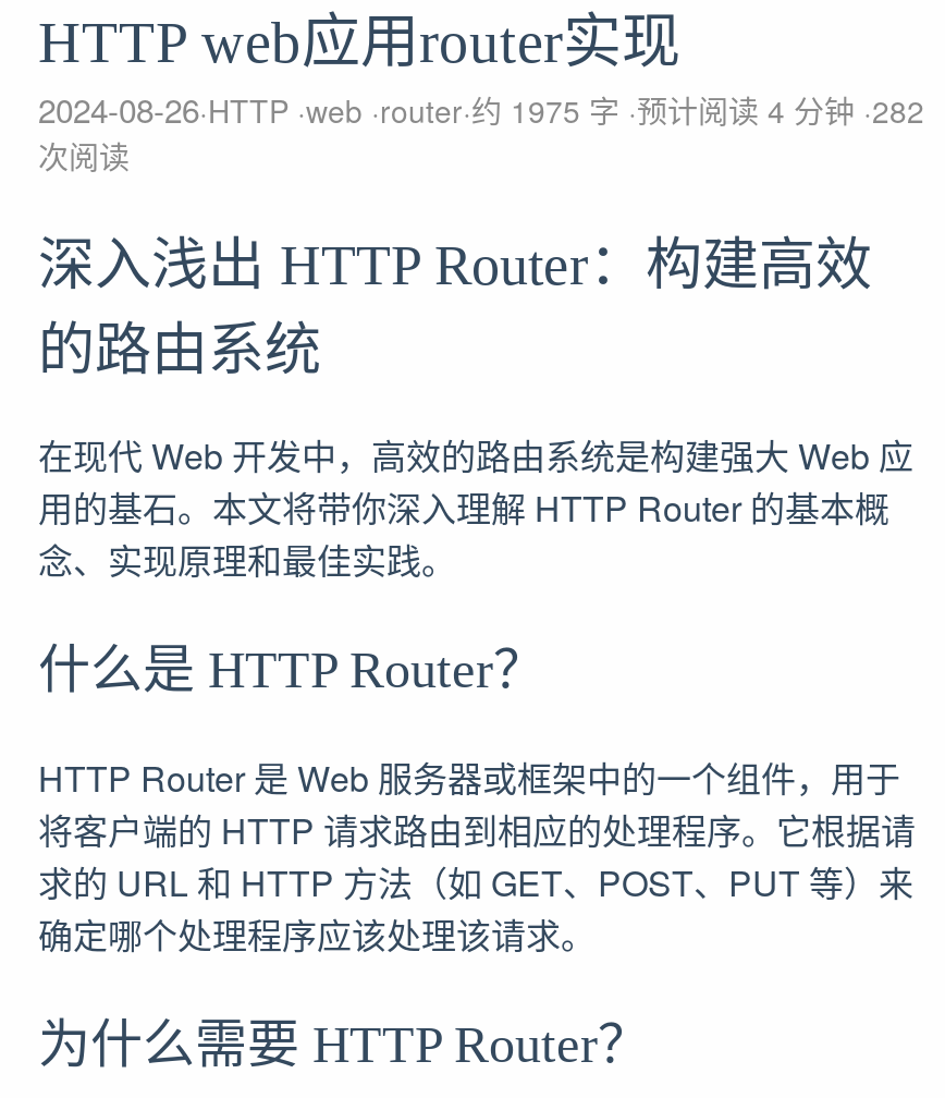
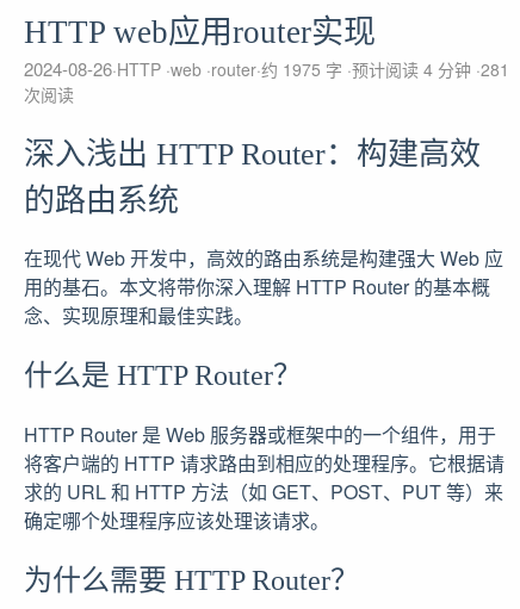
- 2024-08-26 HTTP web router 约 1975 字 预计阅读 4 分钟 282
+ 2024-08-26 HTTP web router 约 1975 字 预计阅读 4 分钟 281
